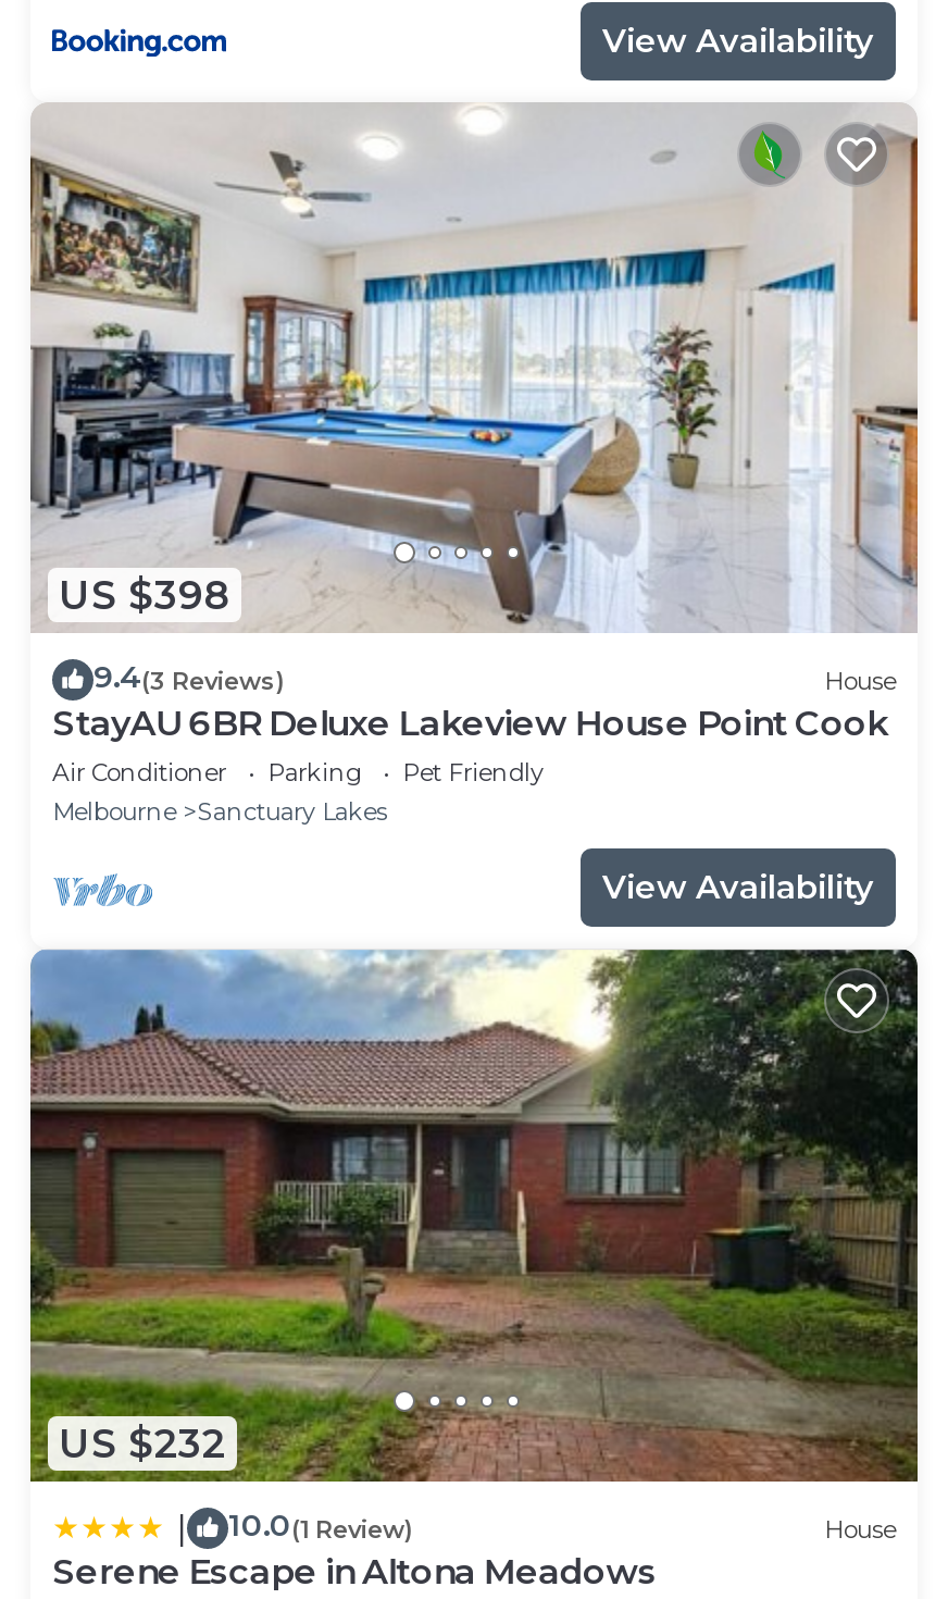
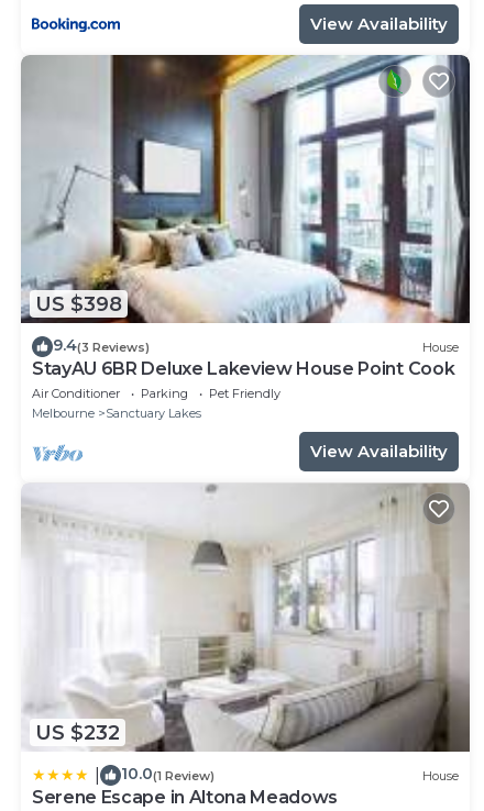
- [image]
+ [image]

- [image]
+ [image]
